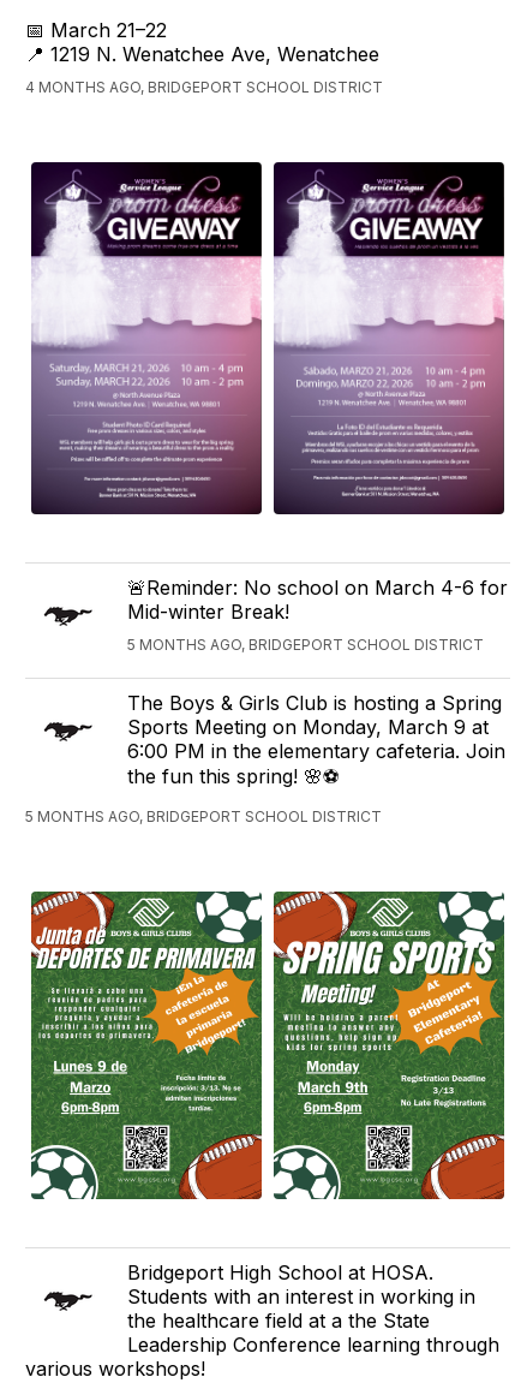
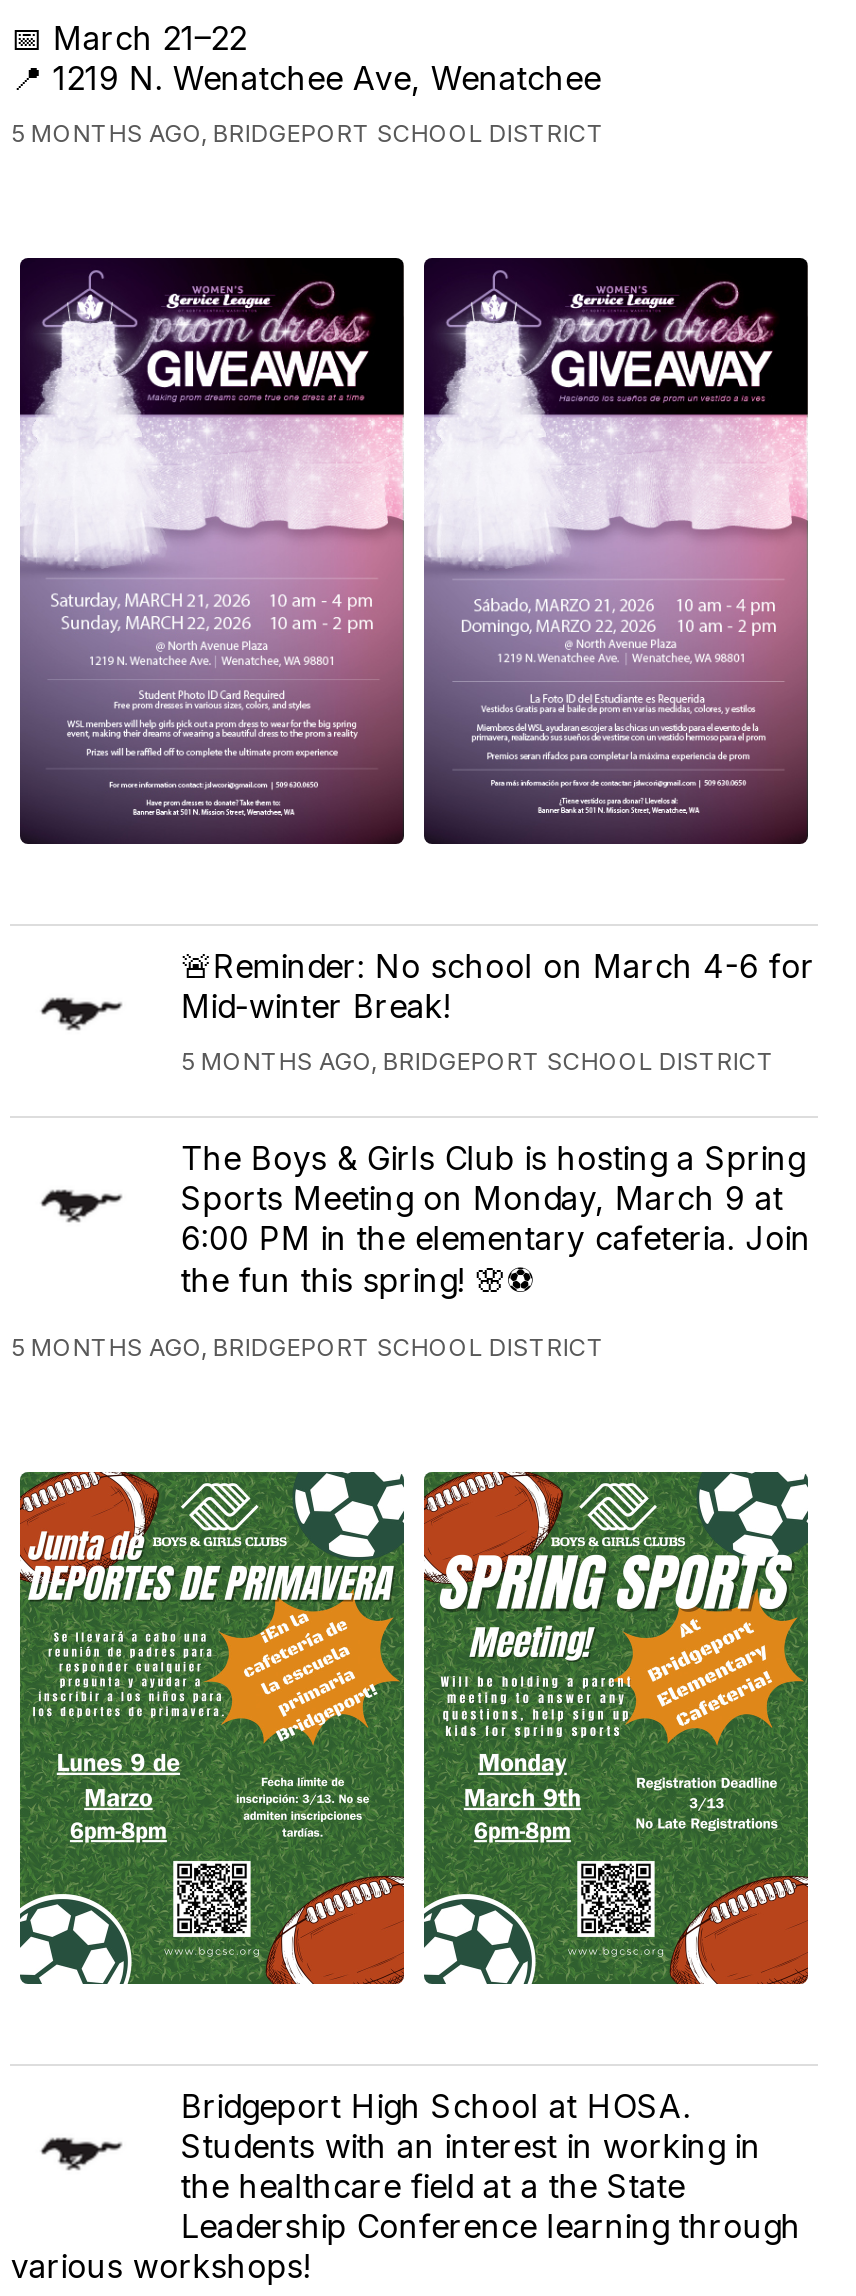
- 4 MONTHS AGO, BRIDGEPORT SCHOOL DISTRICT
+ 5 MONTHS AGO, BRIDGEPORT SCHOOL DISTRICT
